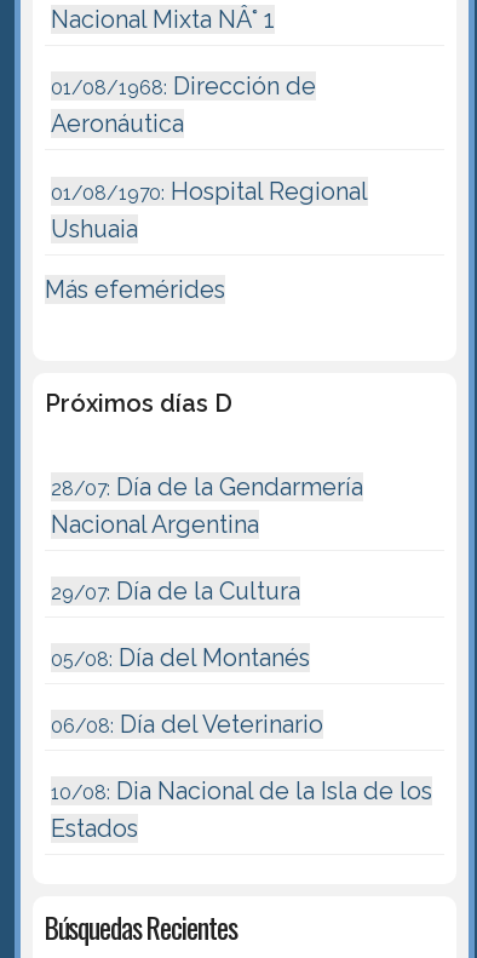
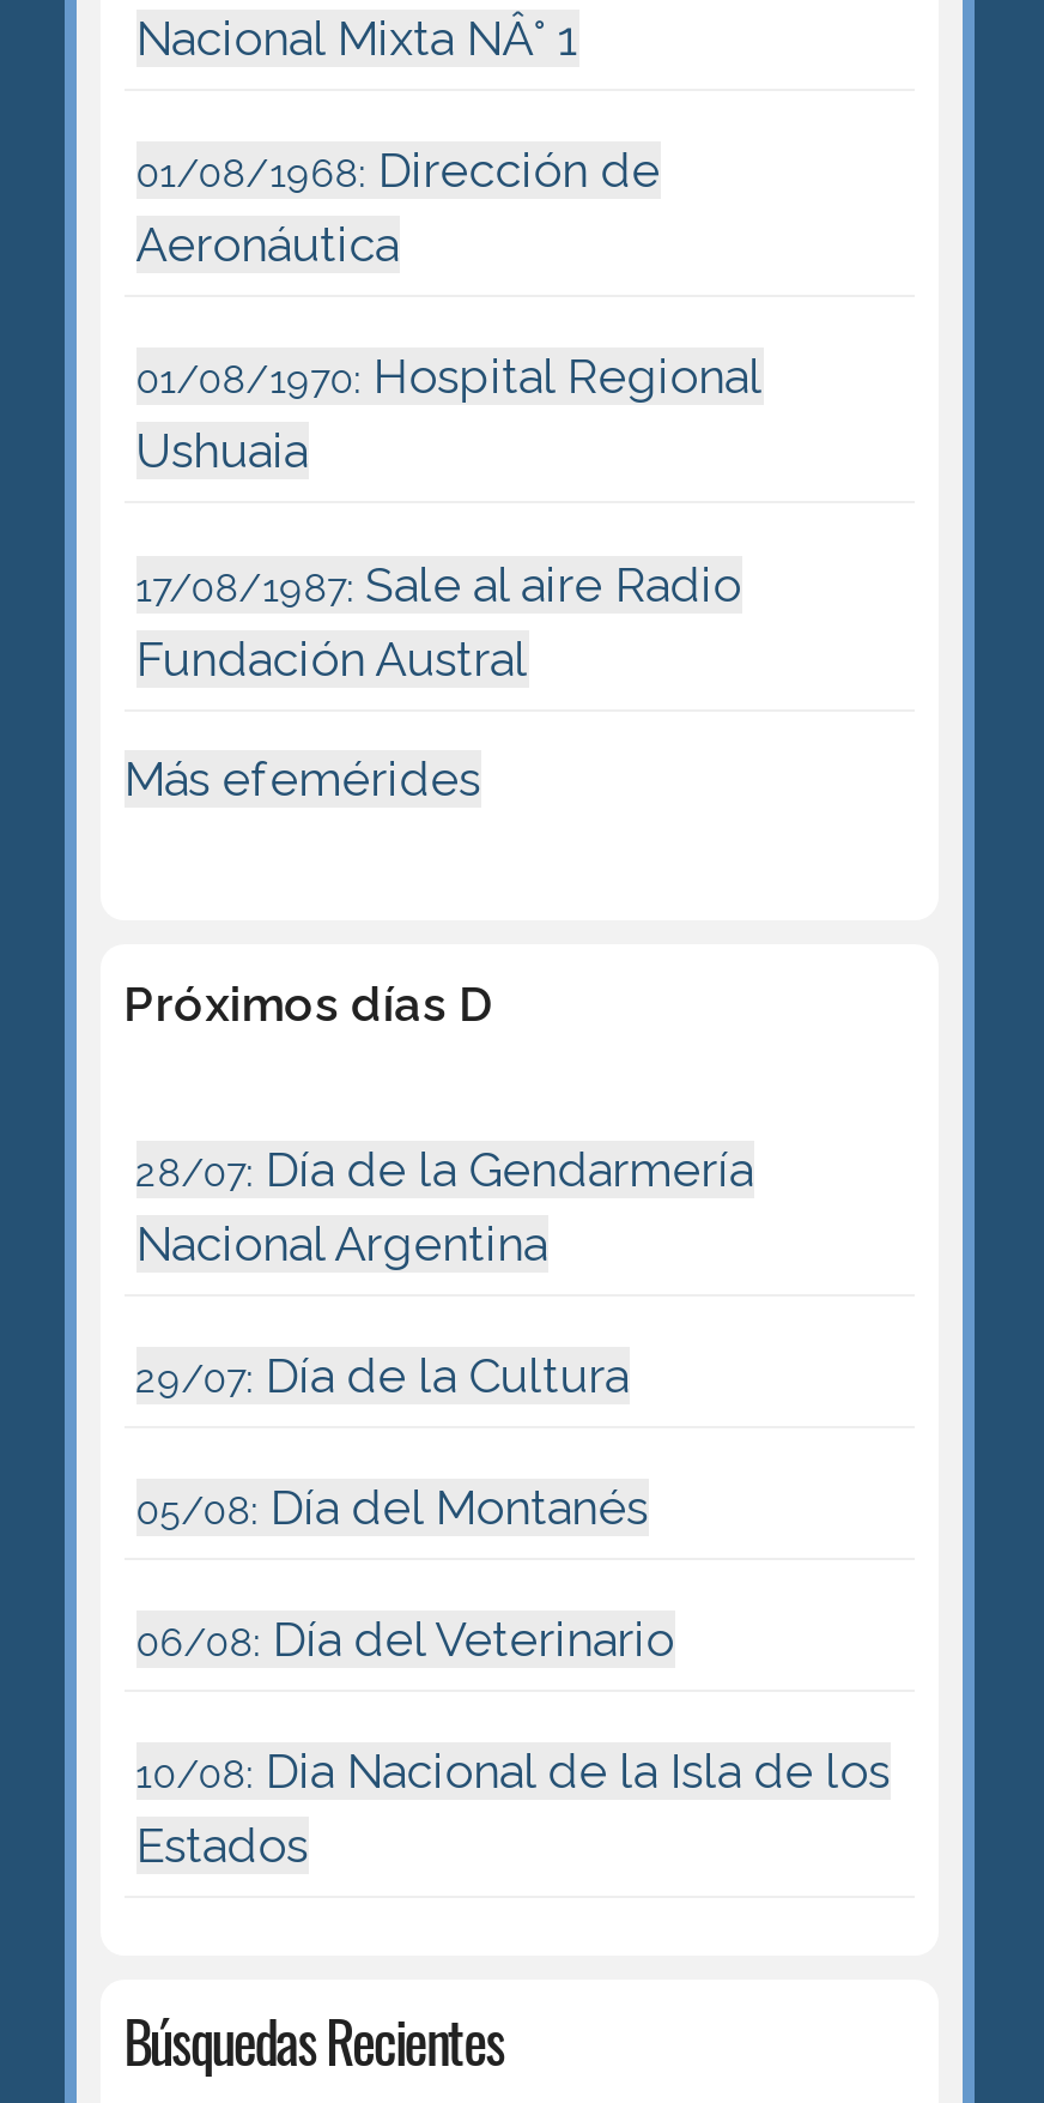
+ 17/08/1987: Sale al aire Radio
+ Fundación Austral
